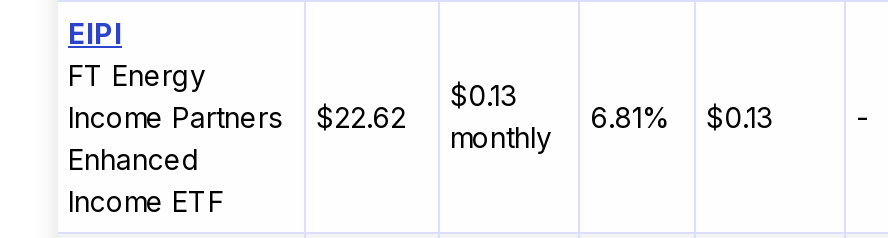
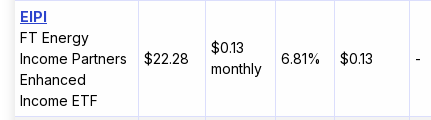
- Income Partners $22.62
+ Income Partners $22.28
